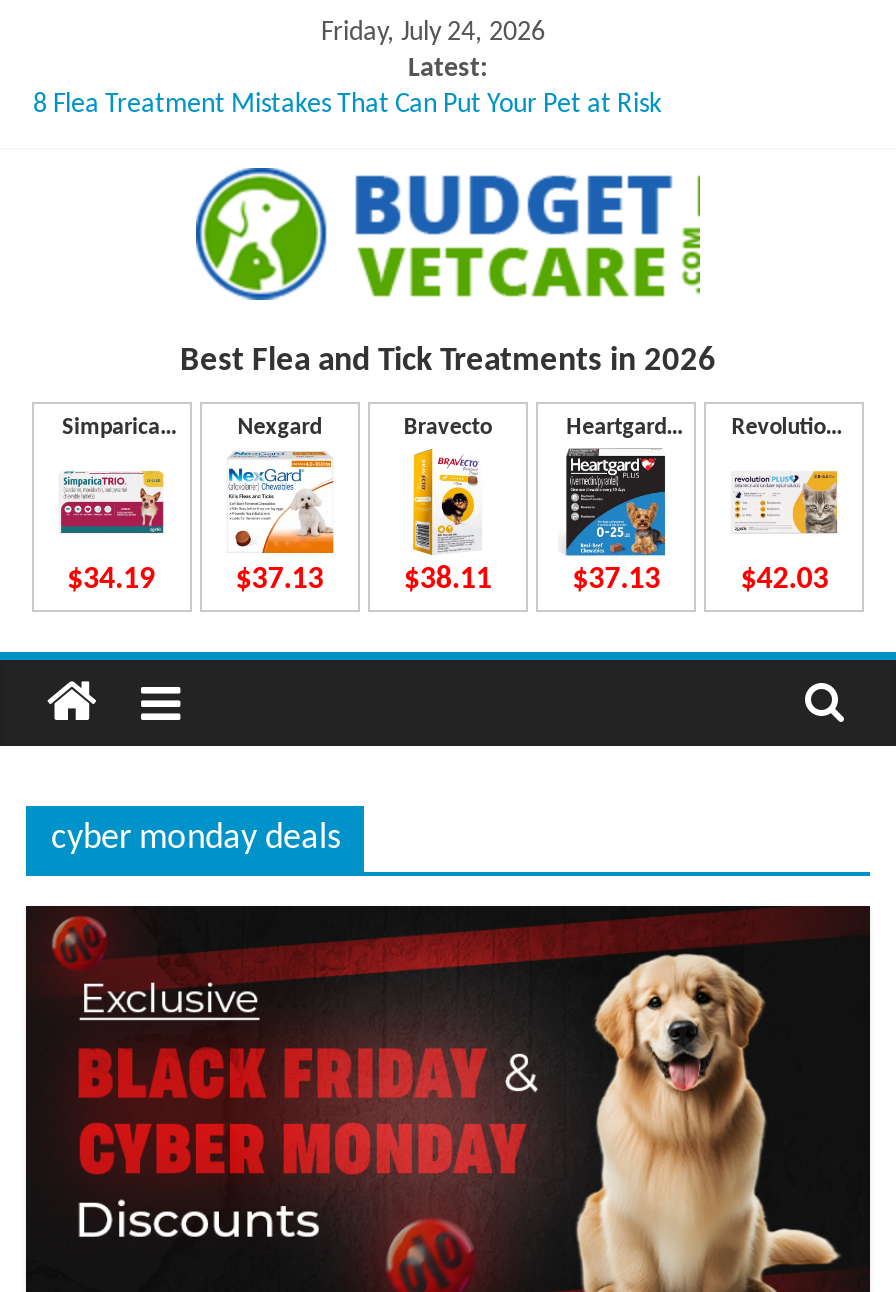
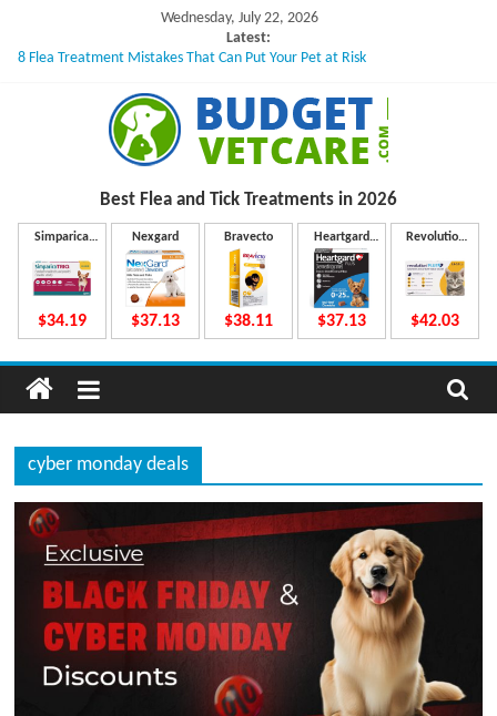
- Friday, July 24, 2026
+ Wednesday, July 22, 2026
